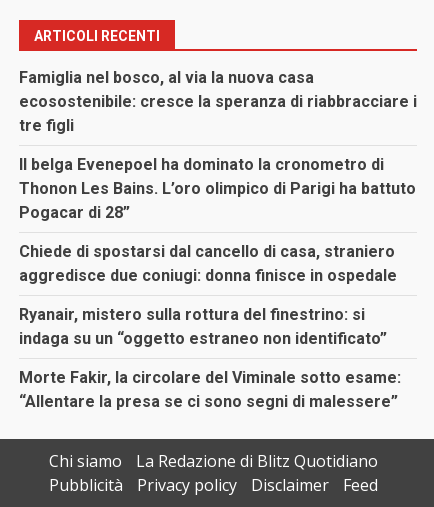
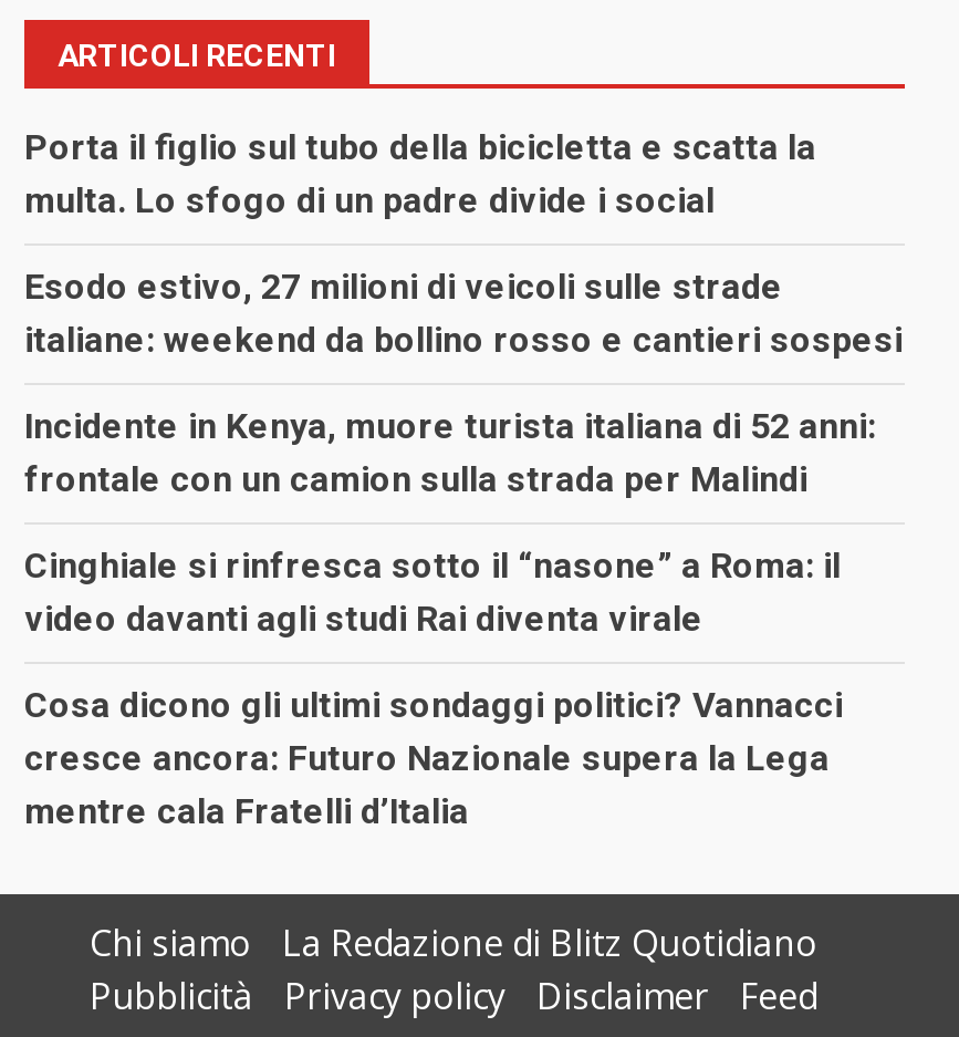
- Famiglia nel bosco, al via la nuova casa
- ecosostenibile: cresce la speranza di riabbracciare i
- tre figli
+ Porta il figlio sul tubo della bicicletta e scatta la
+ multa. Lo sfogo di un padre divide i social

- Il belga Evenepoel ha dominato la cronometro di
- Thonon Les Bains. L’oro olimpico di Parigi ha battuto
- Pogacar di 28”
+ Esodo estivo, 27 milioni di veicoli sulle strade
+ italiane: weekend da bollino rosso e cantieri sospesi

- Chiede di spostarsi dal cancello di casa, straniero
- aggredisce due coniugi: donna finisce in ospedale
+ Incidente in Kenya, muore turista italiana di 52 anni:
+ frontale con un camion sulla strada per Malindi

- Ryanair, mistero sulla rottura del finestrino: si
- indaga su un “oggetto estraneo non identificato”
+ Cinghiale si rinfresca sotto il “nasone” a Roma: il
+ video davanti agli studi Rai diventa virale

- Morte Fakir, la circolare del Viminale sotto esame:
- “Allentare la presa se ci sono segni di malessere”
+ Cosa dicono gli ultimi sondaggi politici? Vannacci
+ cresce ancora: Futuro Nazionale supera la Lega
+ mentre cala Fratelli d’Italia
